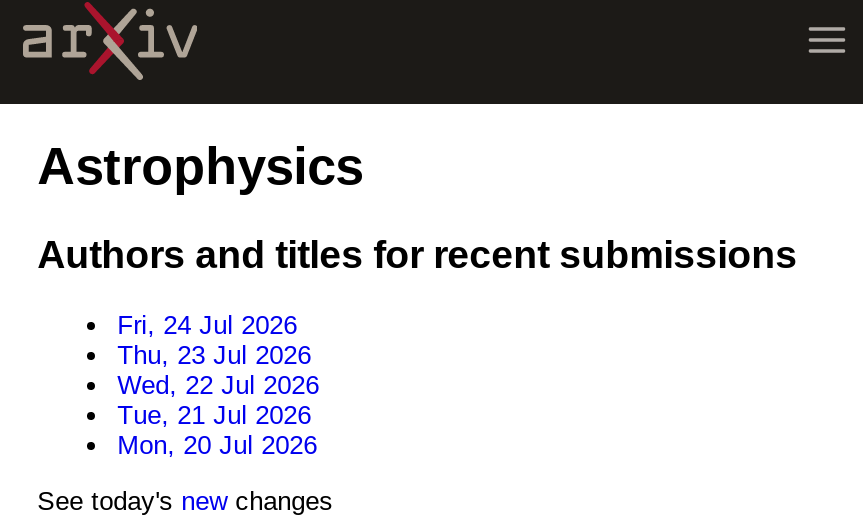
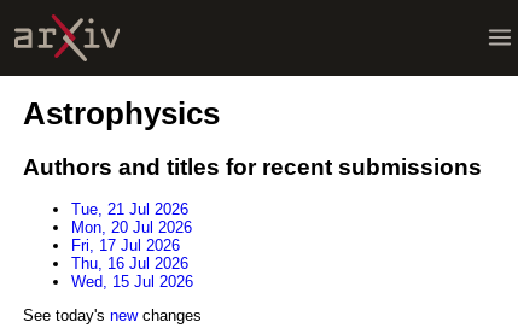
- Fri, 24 Jul 2026
- Thu, 23 Jul 2026
- Wed, 22 Jul 2026

moved up: Tue, 21 Jul 2026 | Mon, 20 Jul 2026

+ Fri, 17 Jul 2026
+ Thu, 16 Jul 2026
+ Wed, 15 Jul 2026
